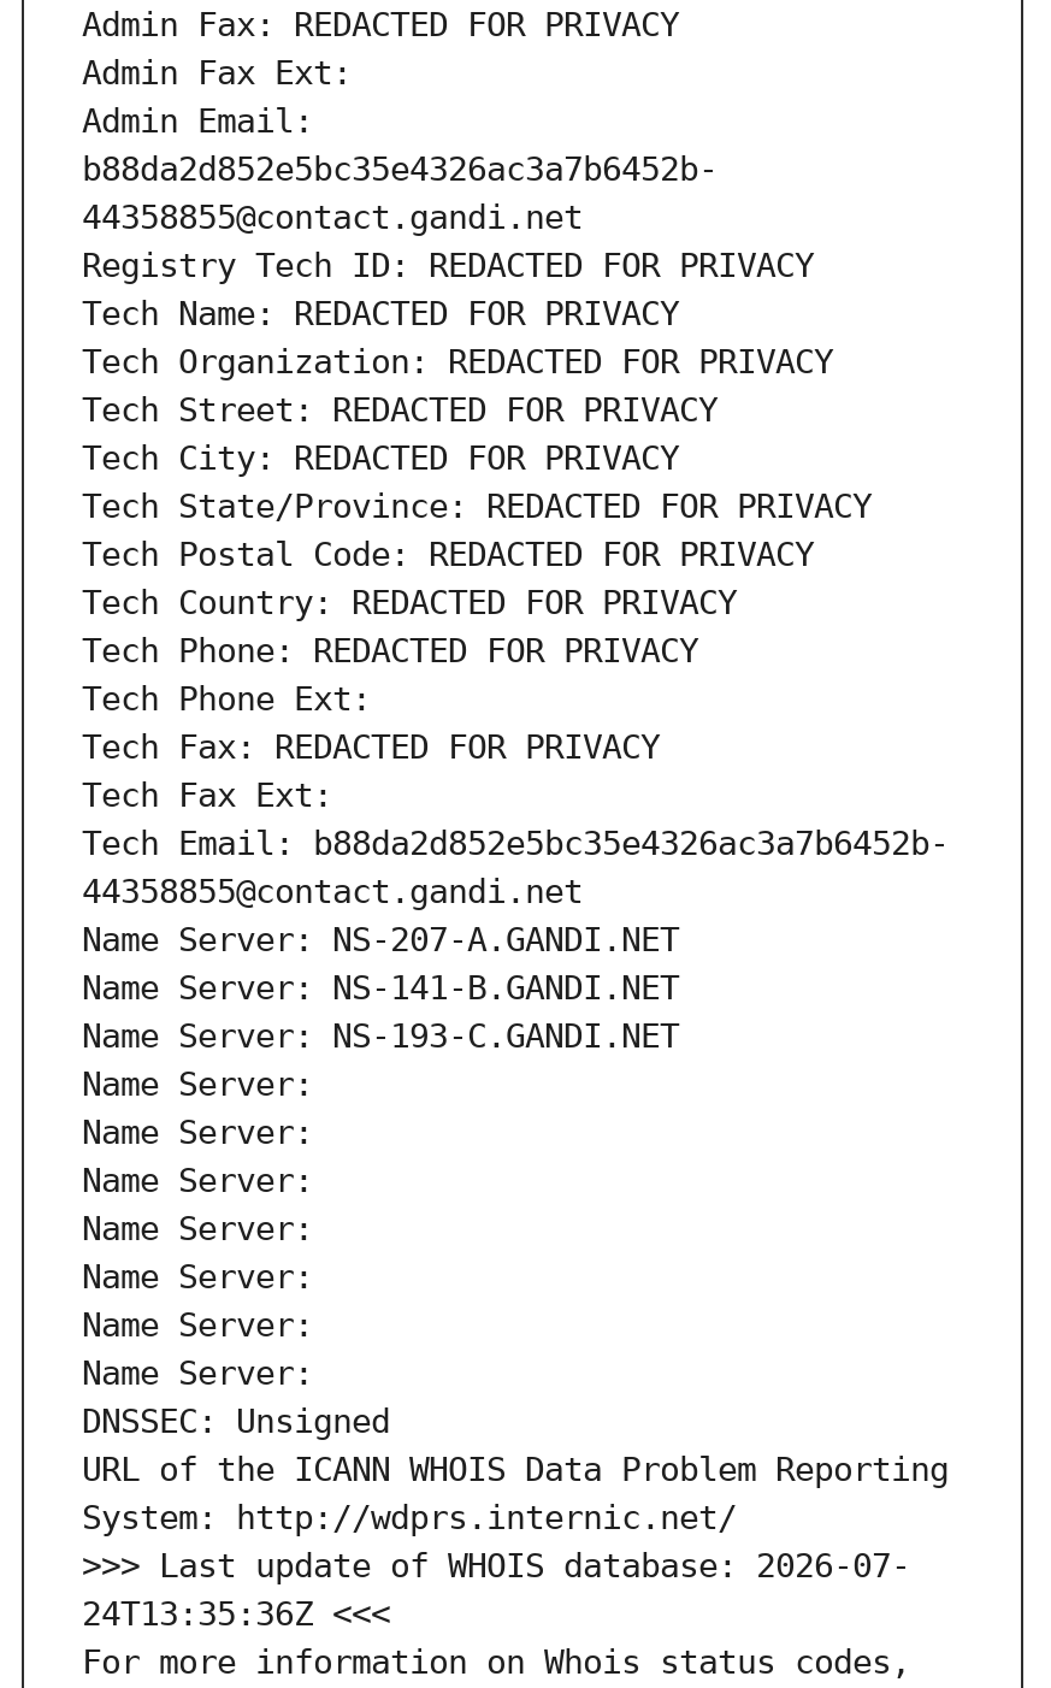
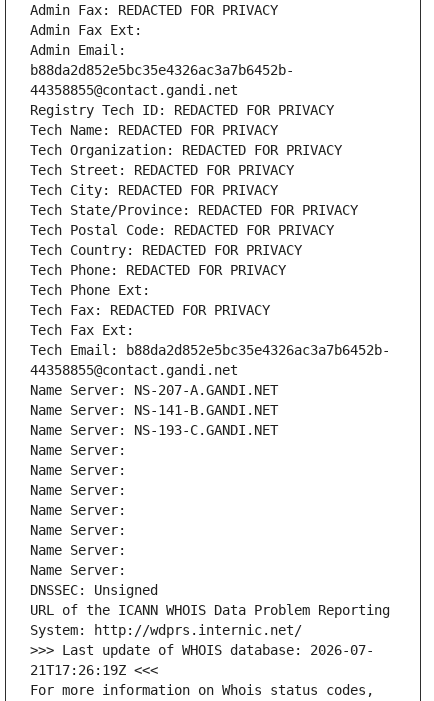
- 24T13:35:36Z <<<
+ 21T17:26:19Z <<<
